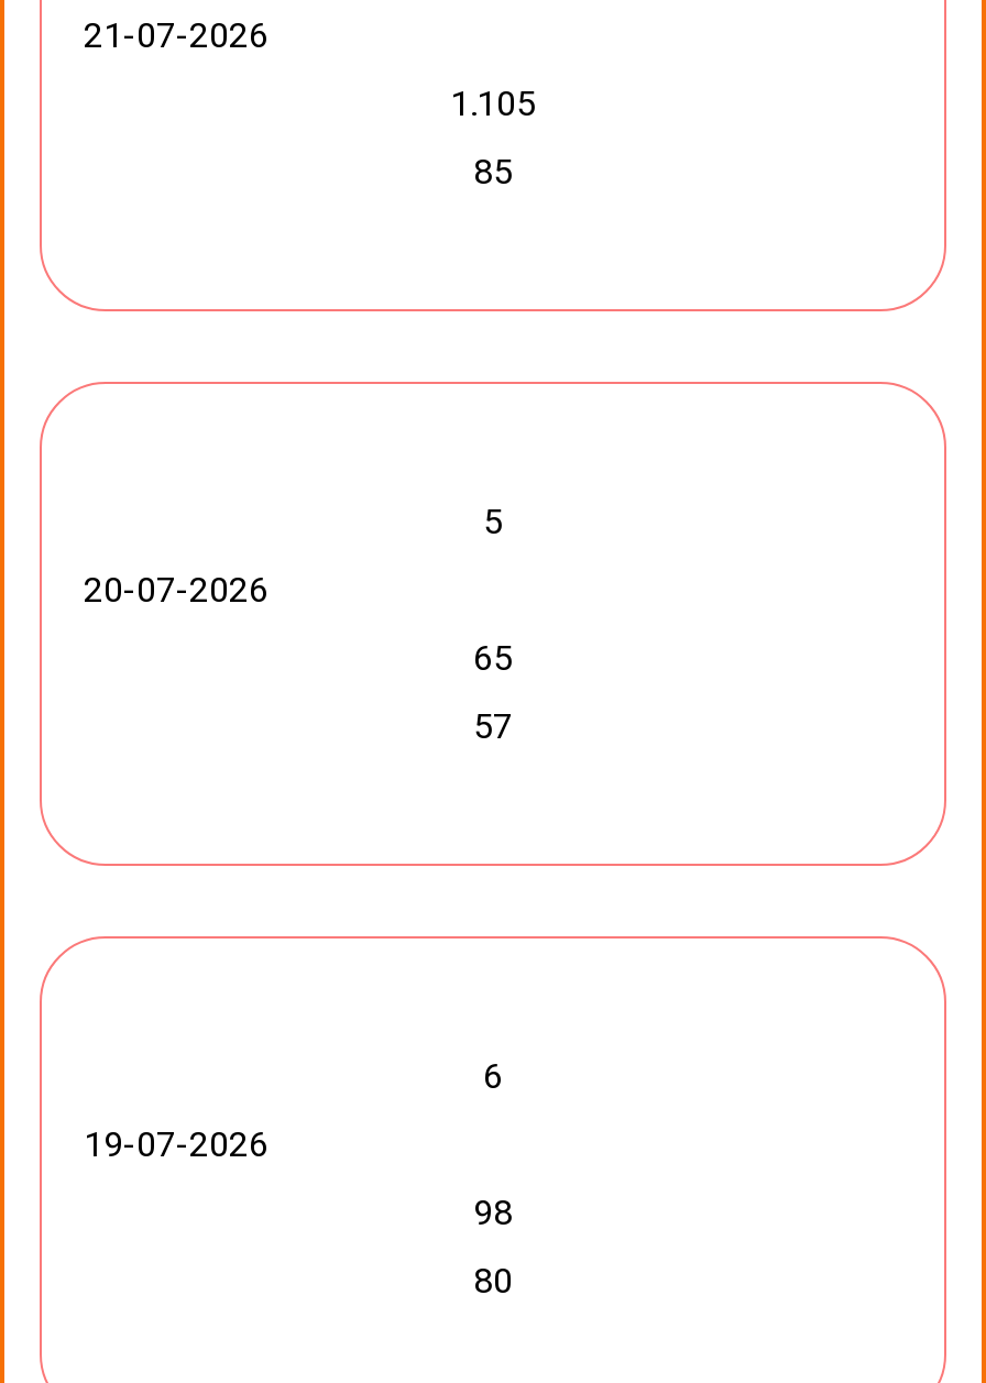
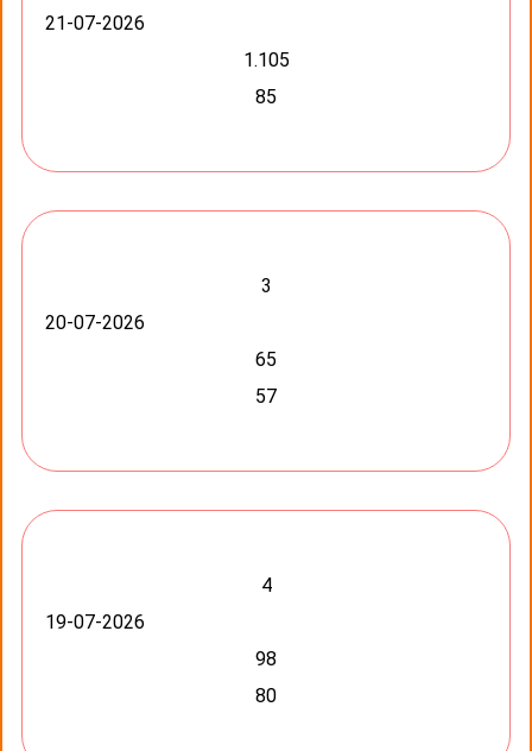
- 5
+ 3

- 6
+ 4
